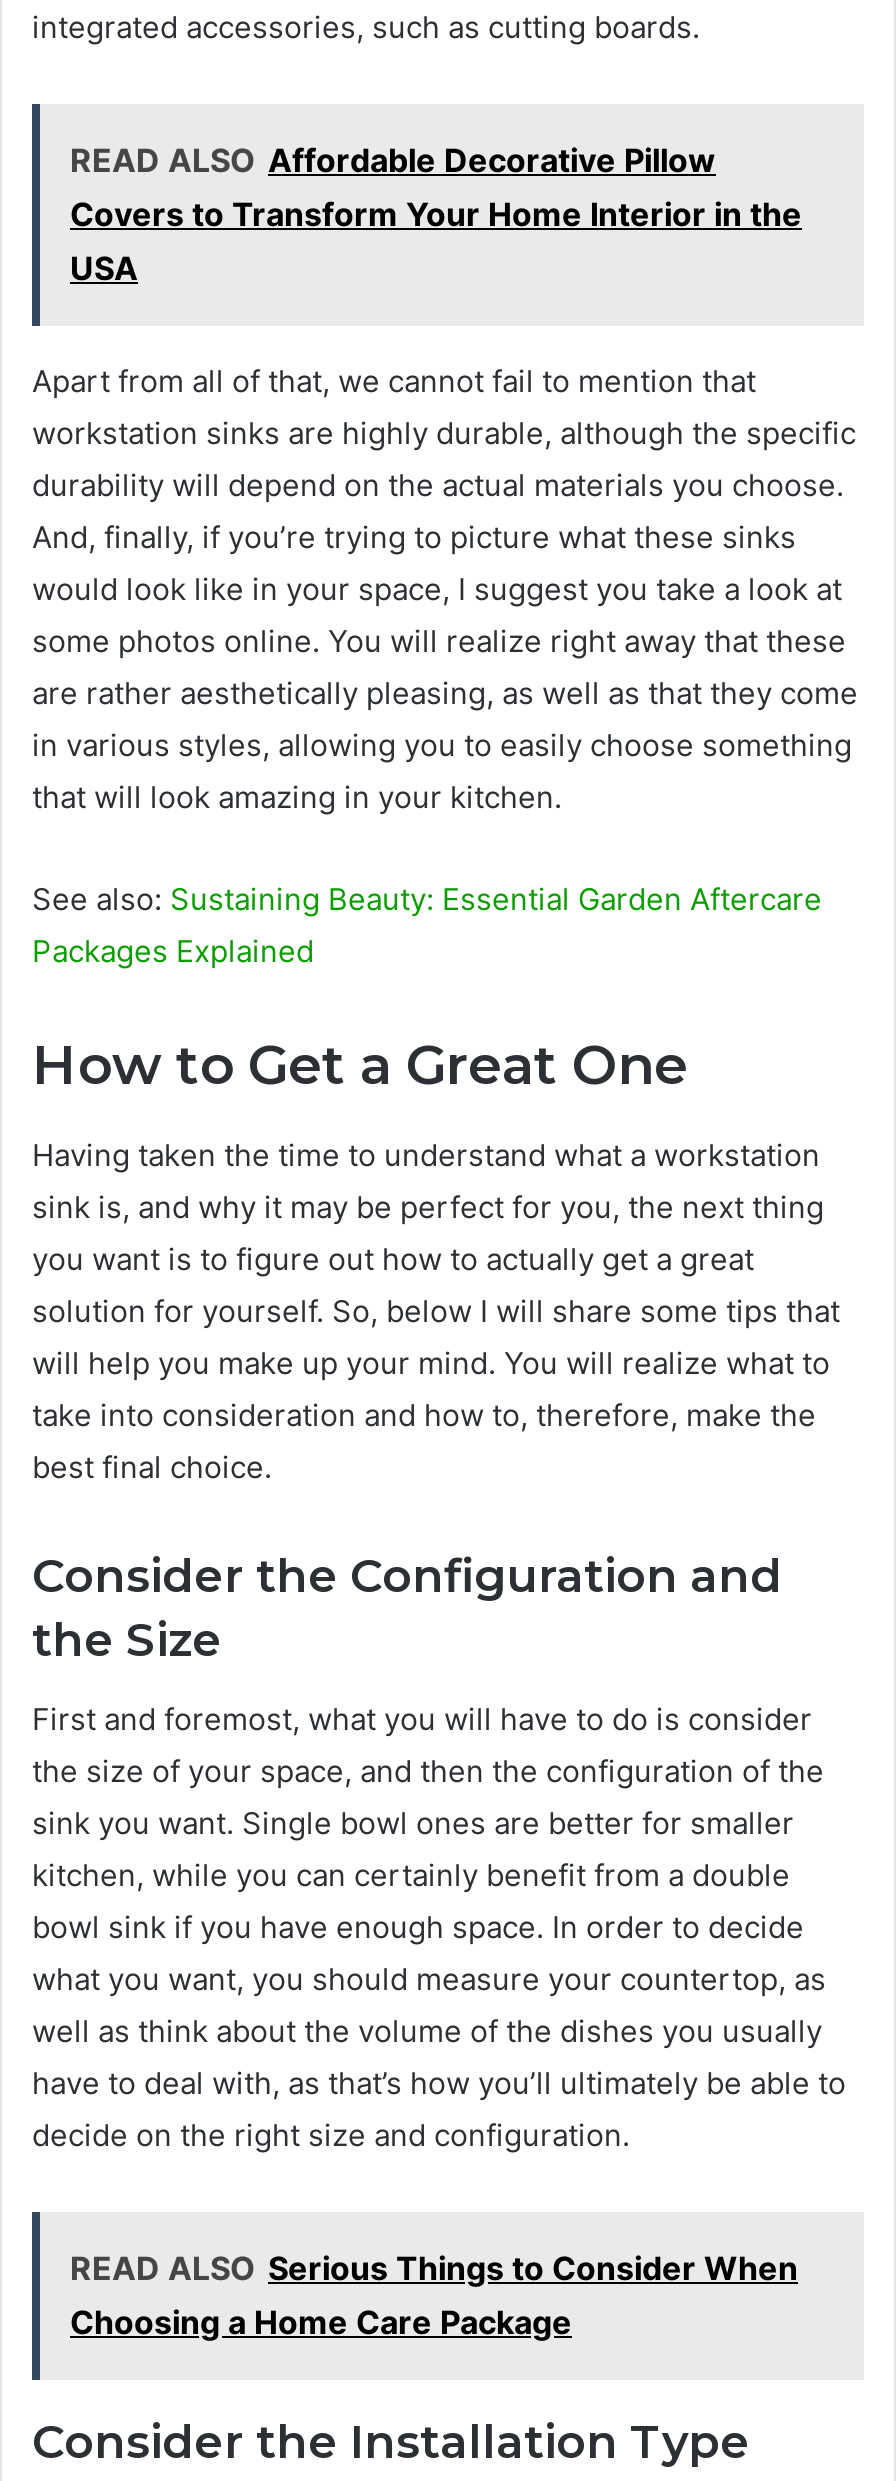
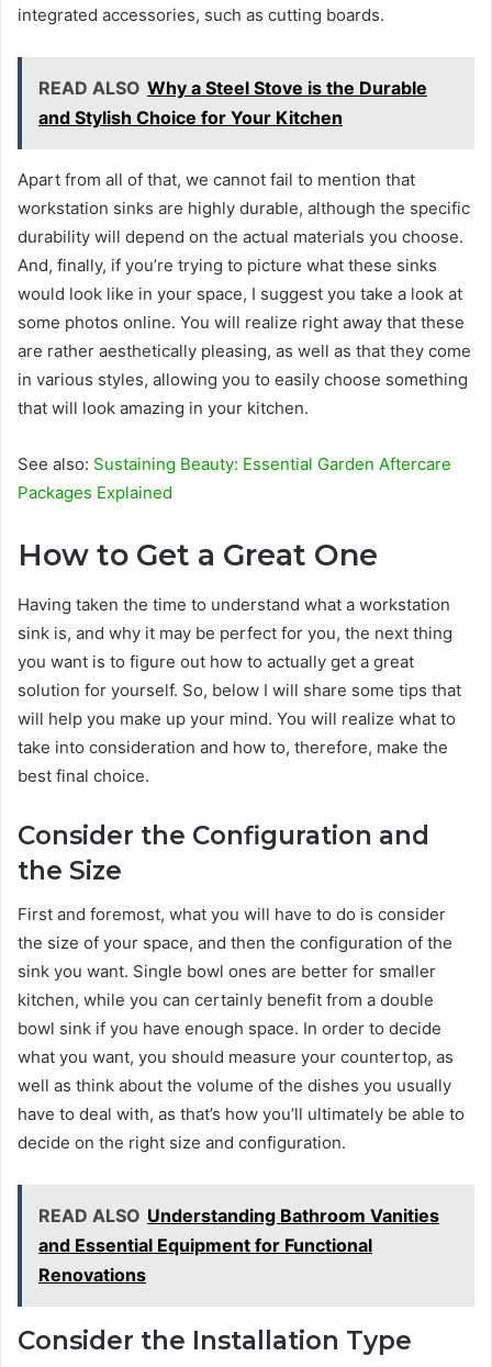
- READ ALSO Affordable Decorative Pillow
- Covers to Transform Your Home Interior in the
- USA
+ READ ALSO Why a Stееl Stovе is thе Durablе
+ and Stylish Choicе for Your Kitchеn

moved up: Apart from all of that, we cannot fail to mention that | workstation sinks are highly durable, although the specific | durability will depend on the actual materials you choose. | ... | have to deal with, as that’s how you’ll ultimately be able to | decide on the right size and configuration.

- READ ALSO Serious Things to Consider When
- Choosing a Home Care Package
+ READ ALSO Understanding Bathroom Vanities
+ and Essential Equipment for Functional
+ Renovations
